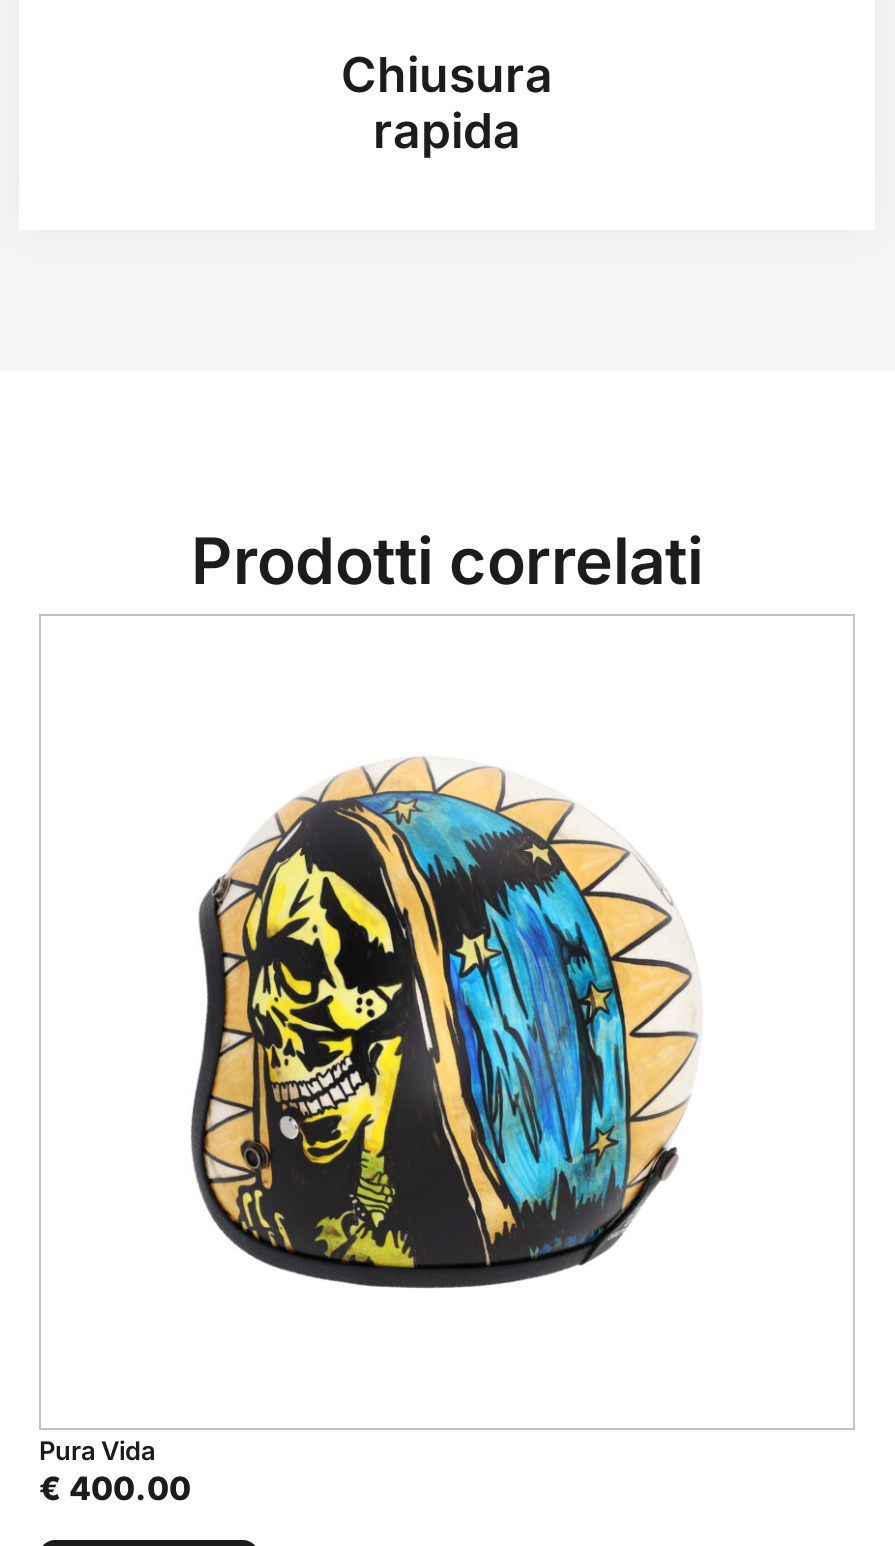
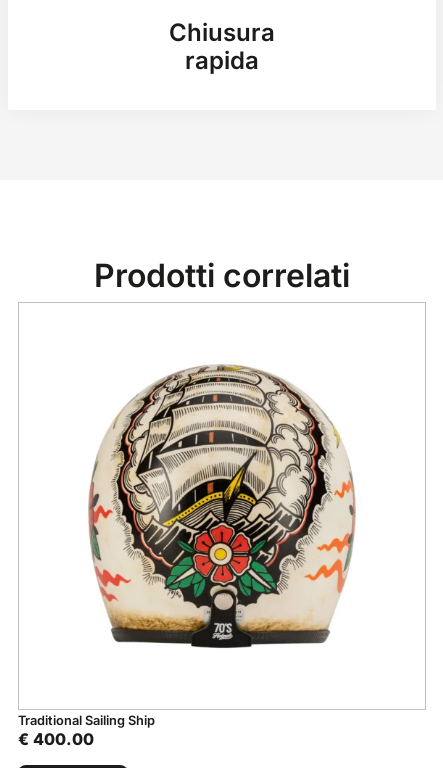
- [image]
+ [image]

- Pura Vida
+ Traditional Sailing Ship
